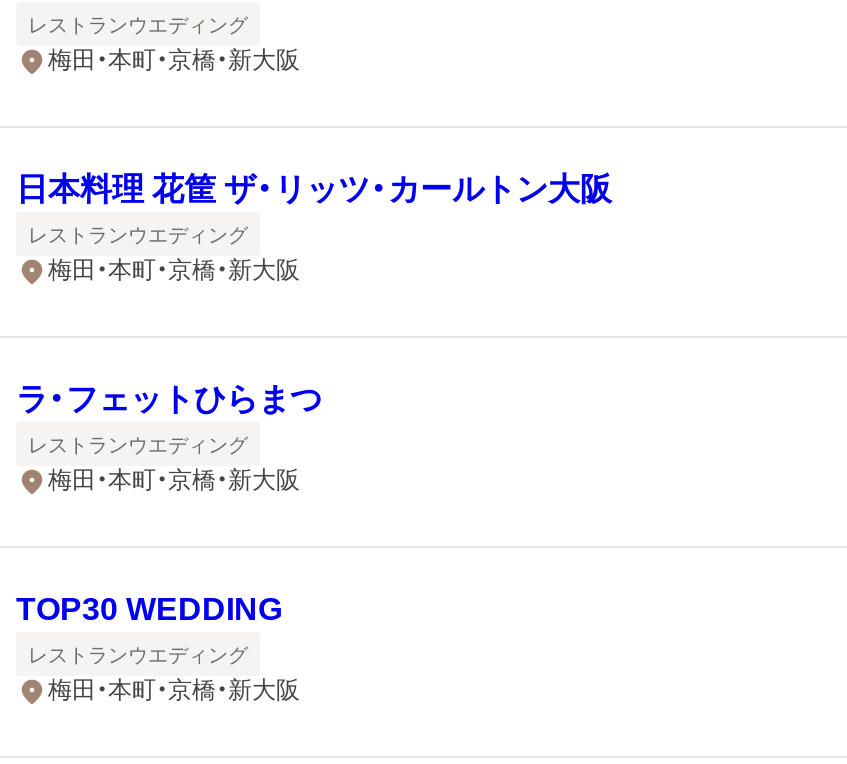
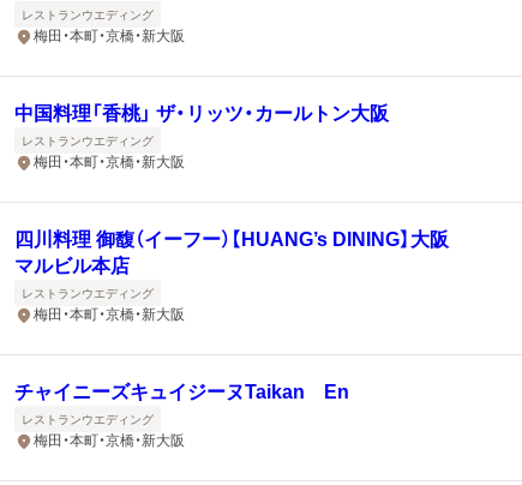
- 日本料理 花筐 ザ・リッツ・カールトン大阪
+ 中国料理「香桃」 ザ・リッツ・カールトン大阪

- ラ・フェットひらまつ
+ 四川料理 御馥（イーフー）【HUANG’s DINING】大阪
+ マルビル本店

- TOP30 WEDDING
+ チャイニーズキュイジーヌTaikan En
